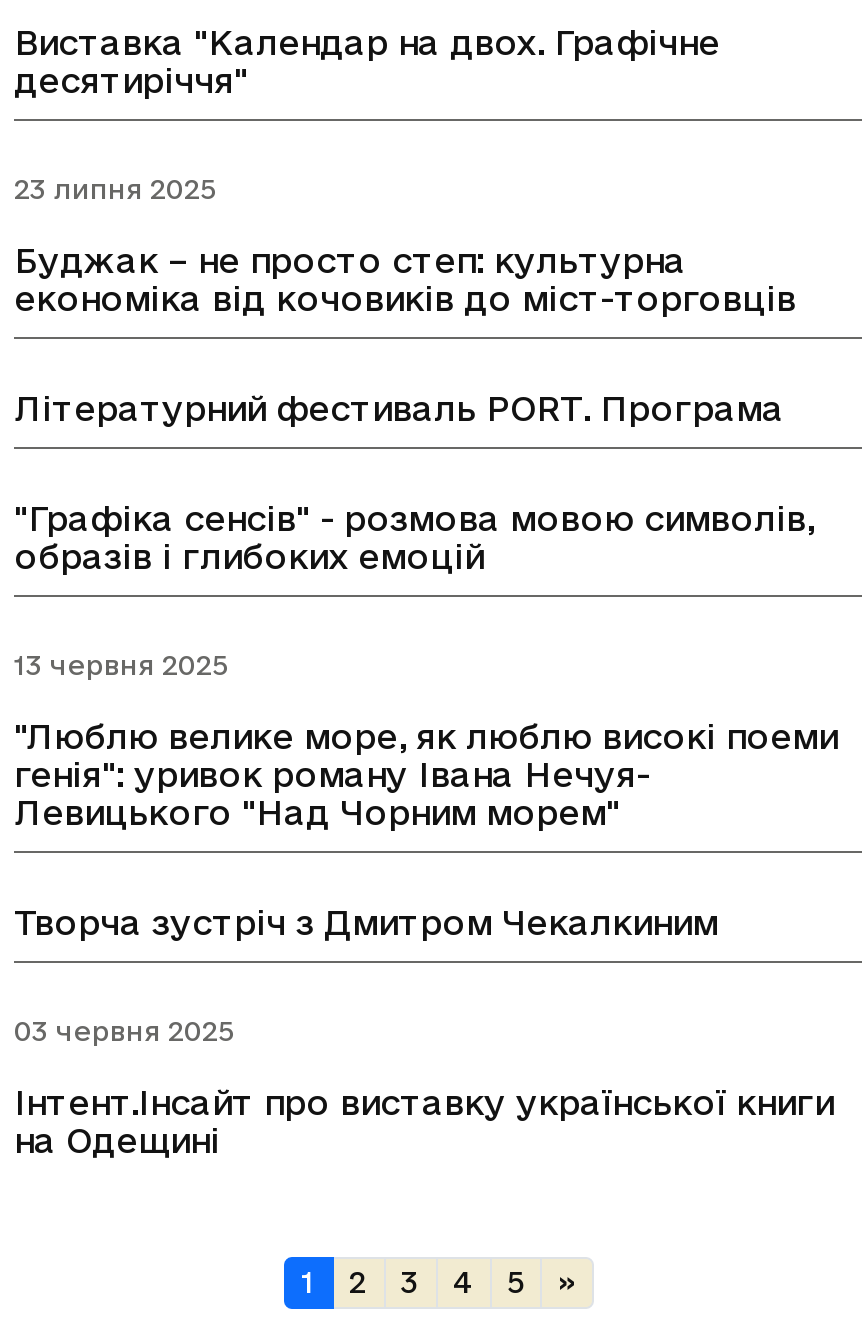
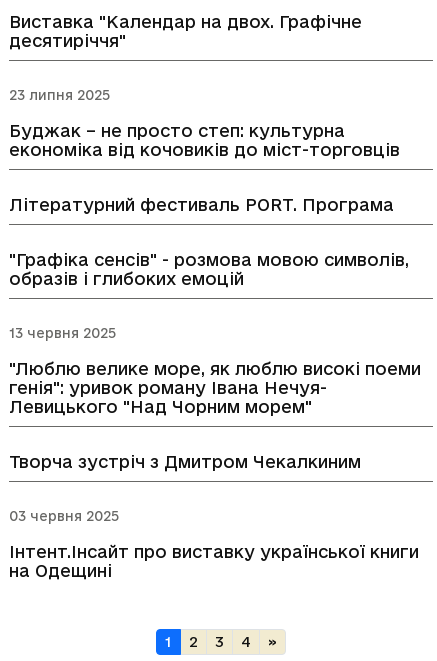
- 5
